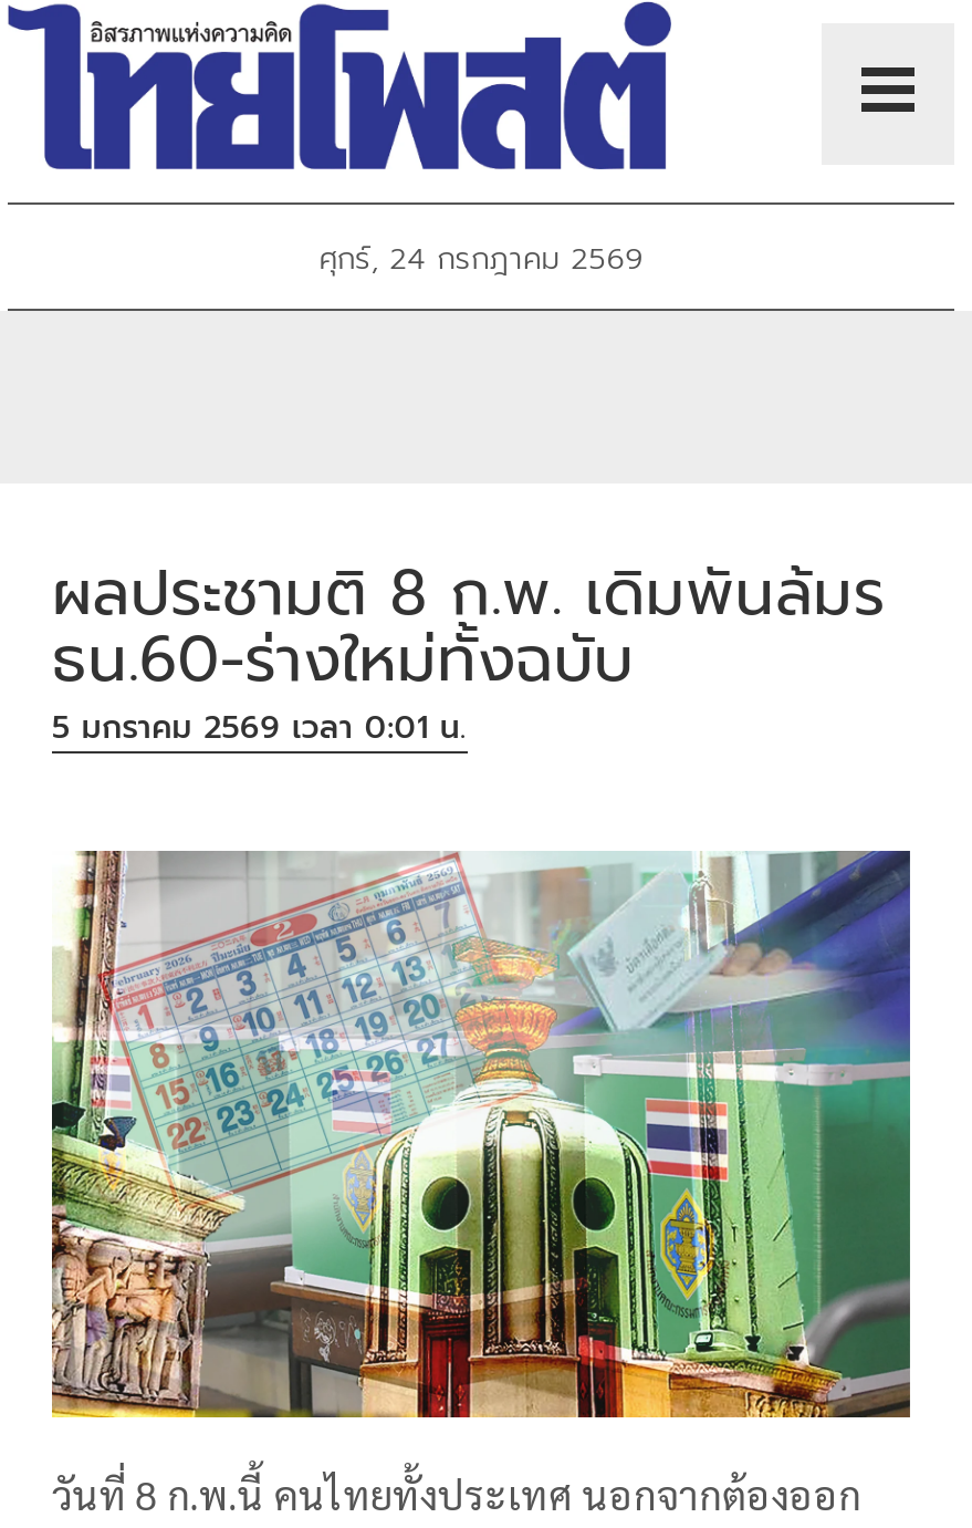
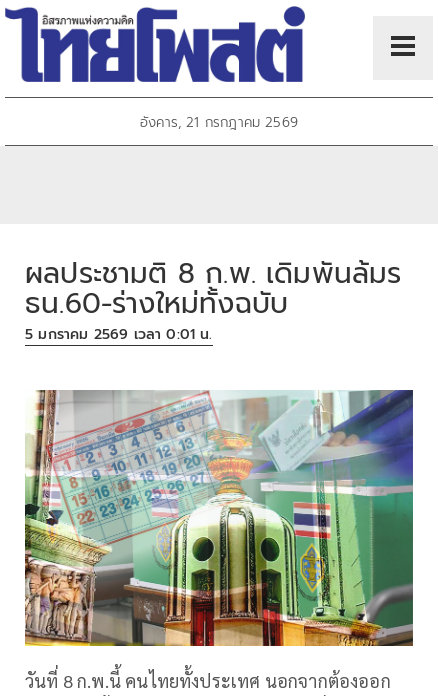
- ศุกร์, 24 กรกฎาคม 2569
+ อังคาร, 21 กรกฎาคม 2569
